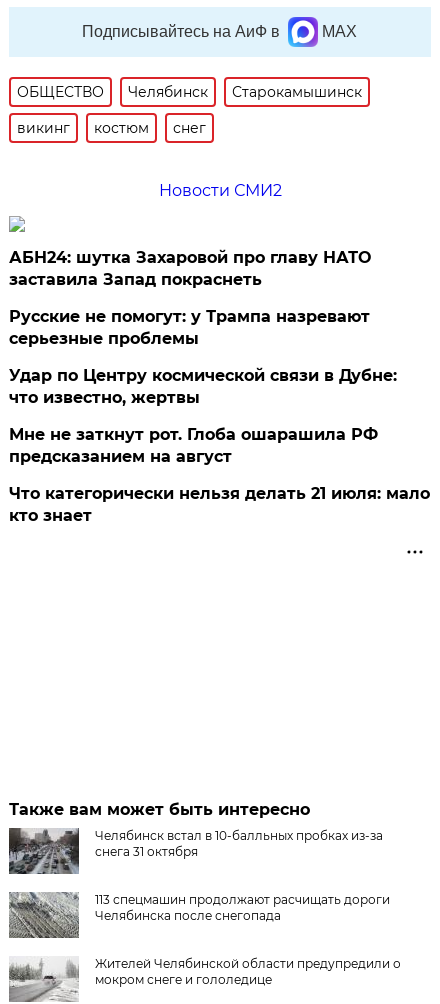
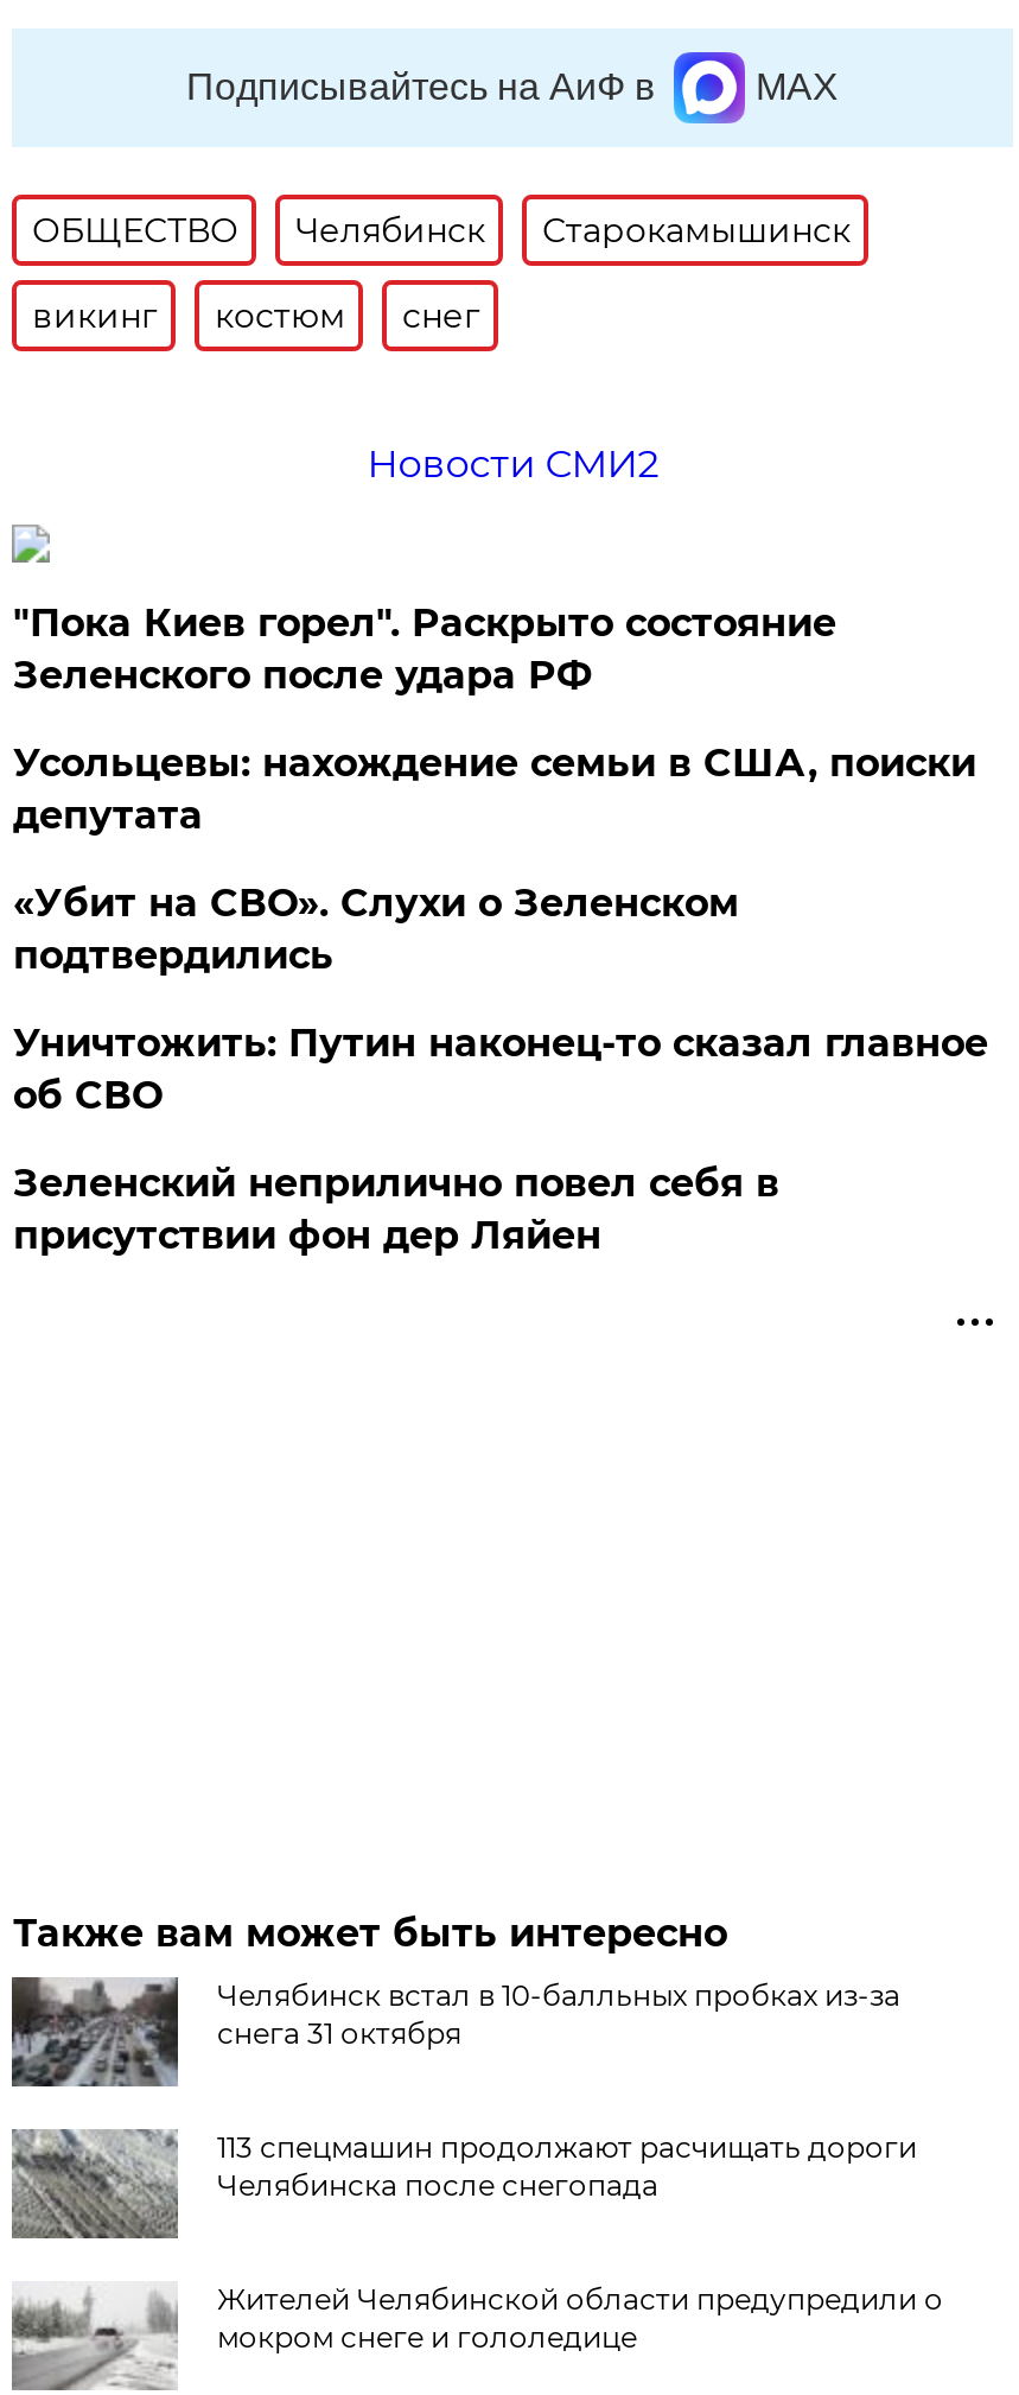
- АБН24: шутка Захаровой про главу НАТО
- заставила Запад покраснеть
+ "Пока Киев горел". Раскрыто состояние
+ Зеленского после удара РФ

- Русские не помогут: у Трампа назревают
- серьезные проблемы
+ Усольцевы: нахождение семьи в США, поиски
+ депутата

- Удар по Центру космической связи в Дубне:
- что известно, жертвы
+ «Убит на СВО». Слухи о Зеленском
+ подтвердились

- Мне не заткнут рот. Глоба ошарашила РФ
- предсказанием на август
+ Уничтожить: Путин наконец-то сказал главное
+ об СВО

- Что категорически нельзя делать 21 июля: мало
- кто знает
+ Зеленский неприлично повел cебя в
+ присутствии фон дер Ляйен
